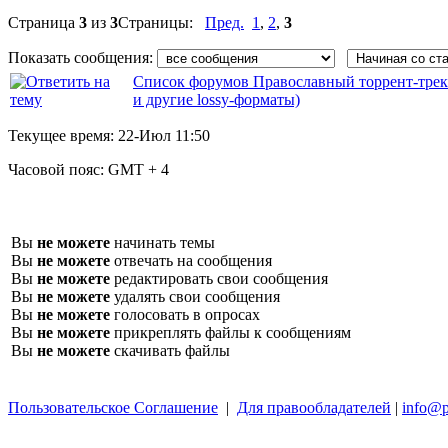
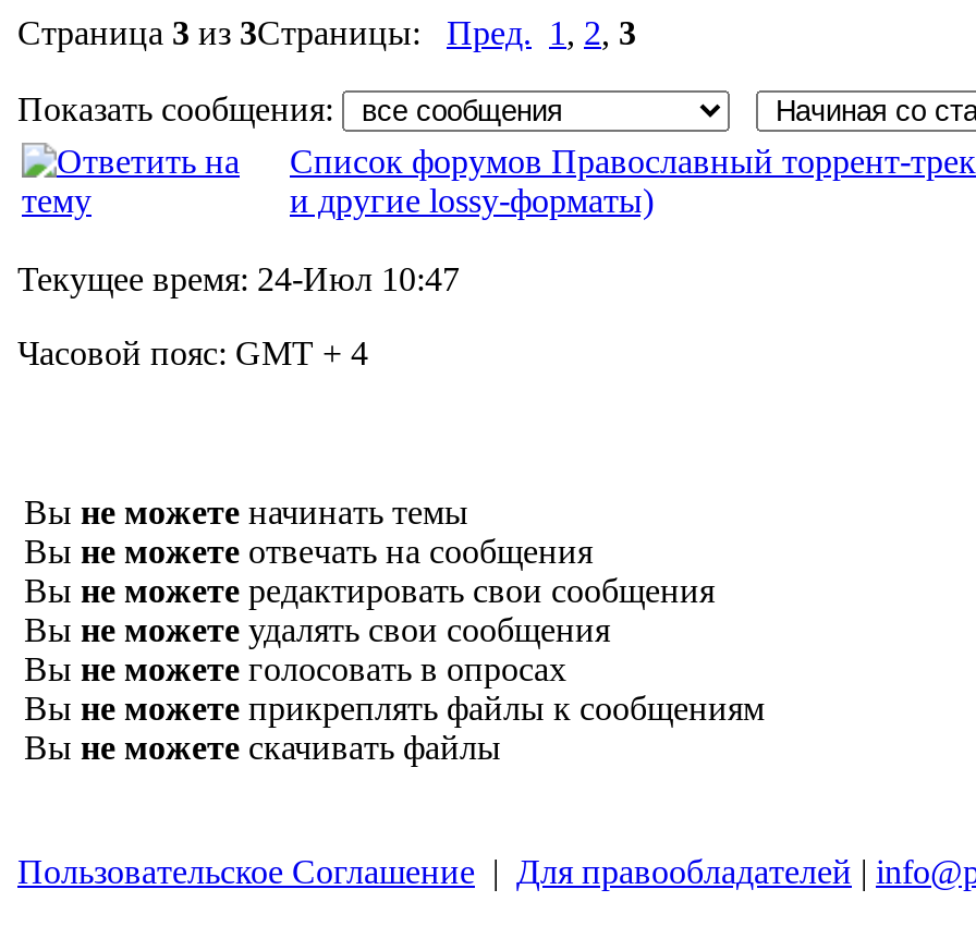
- Текущее время: 22-Июл 11:50
+ Текущее время: 24-Июл 10:47
